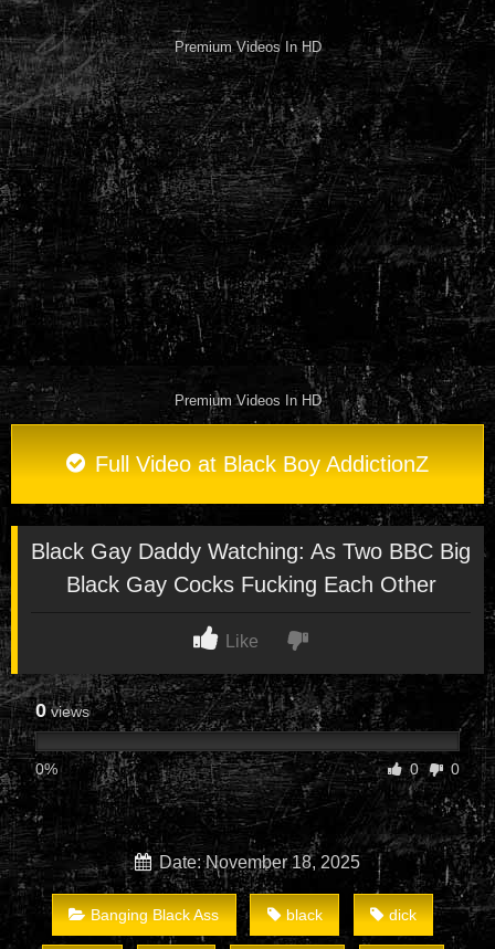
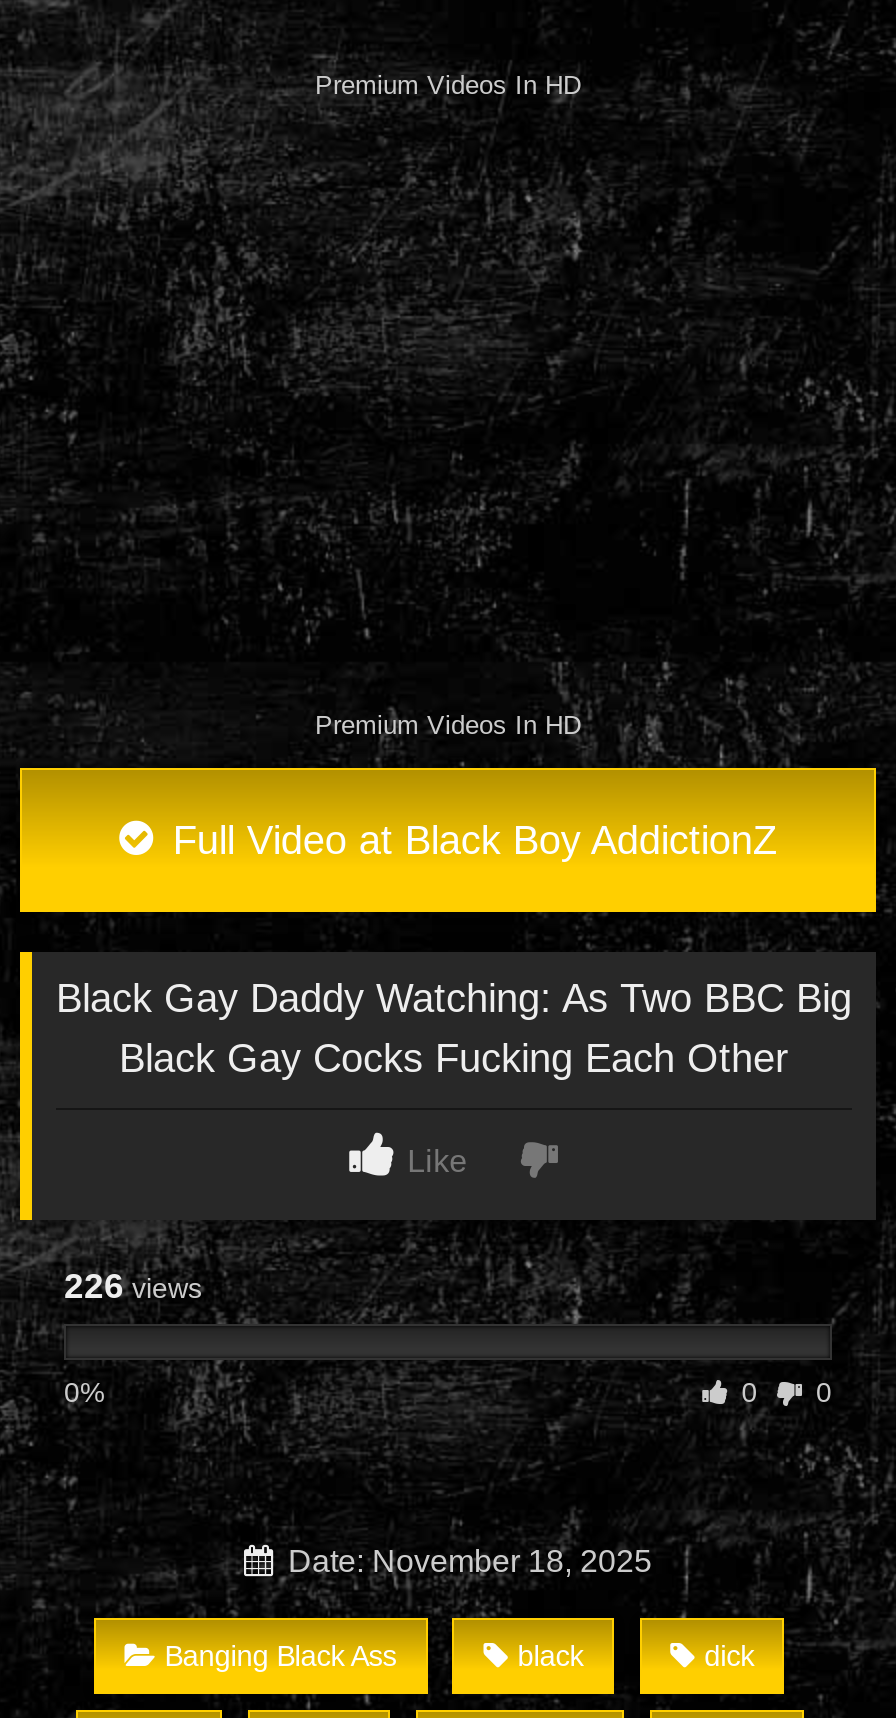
- 0 views
+ 226 views
